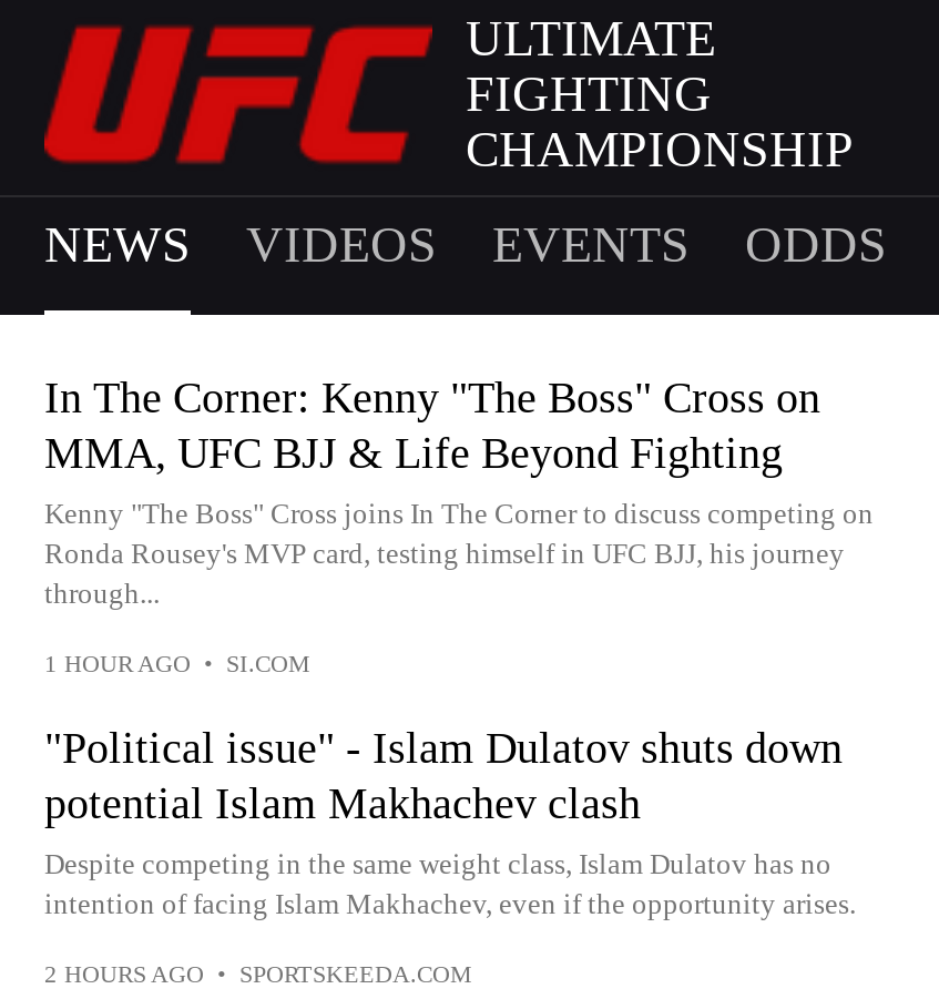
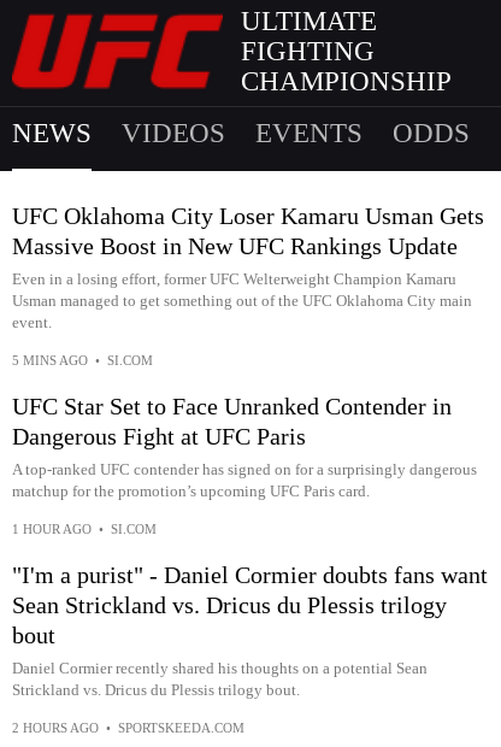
- In The Corner: Kenny "The Boss" Cross on
- MMA, UFC BJJ & Life Beyond Fighting
- Kenny "The Boss" Cross joins In The Corner to discuss competing on
- Ronda Rousey's MVP card, testing himself in UFC BJJ, his journey
- through...
+ UFC Oklahoma City Loser Kamaru Usman Gets
+ Massive Boost in New UFC Rankings Update
+ Even in a losing effort, former UFC Welterweight Champion Kamaru
+ Usman managed to get something out of the UFC Oklahoma City main
+ event.
+ 5 MINS AGO • SI.COM
+ UFC Star Set to Face Unranked Contender in
+ Dangerous Fight at UFC Paris
+ A top-ranked UFC contender has signed on for a surprisingly dangerous
+ matchup for the promotion’s upcoming UFC Paris card.

- "Political issue" - Islam Dulatov shuts down
- potential Islam Makhachev clash
- Despite competing in the same weight class, Islam Dulatov has no
- intention of facing Islam Makhachev, even if the opportunity arises.
+ "I'm a purist" - Daniel Cormier doubts fans want
+ Sean Strickland vs. Dricus du Plessis trilogy
+ bout
+ Daniel Cormier recently shared his thoughts on a potential Sean
+ Strickland vs. Dricus du Plessis trilogy bout.
